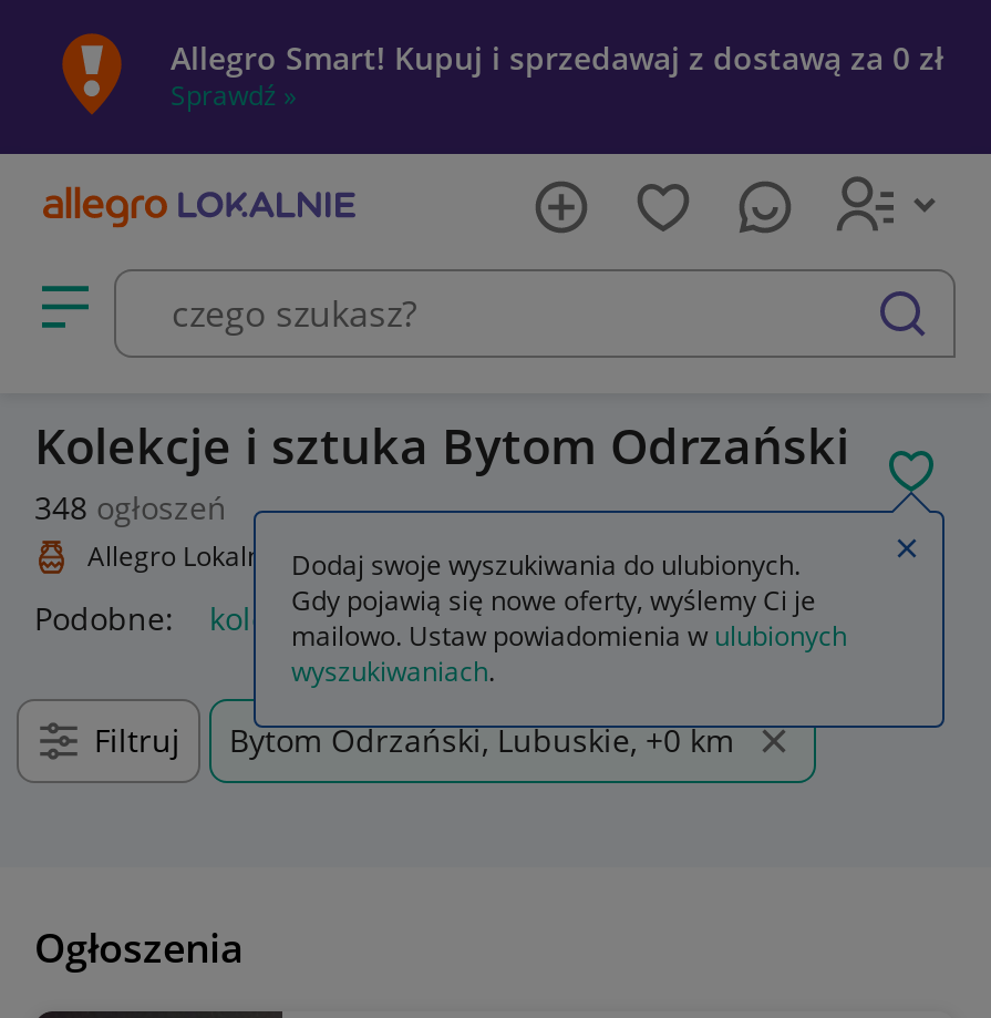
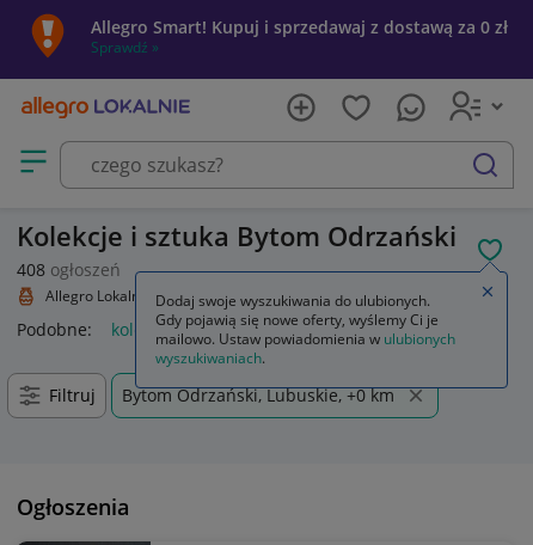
- 348 ogłoszeń
+ 408 ogłoszeń
